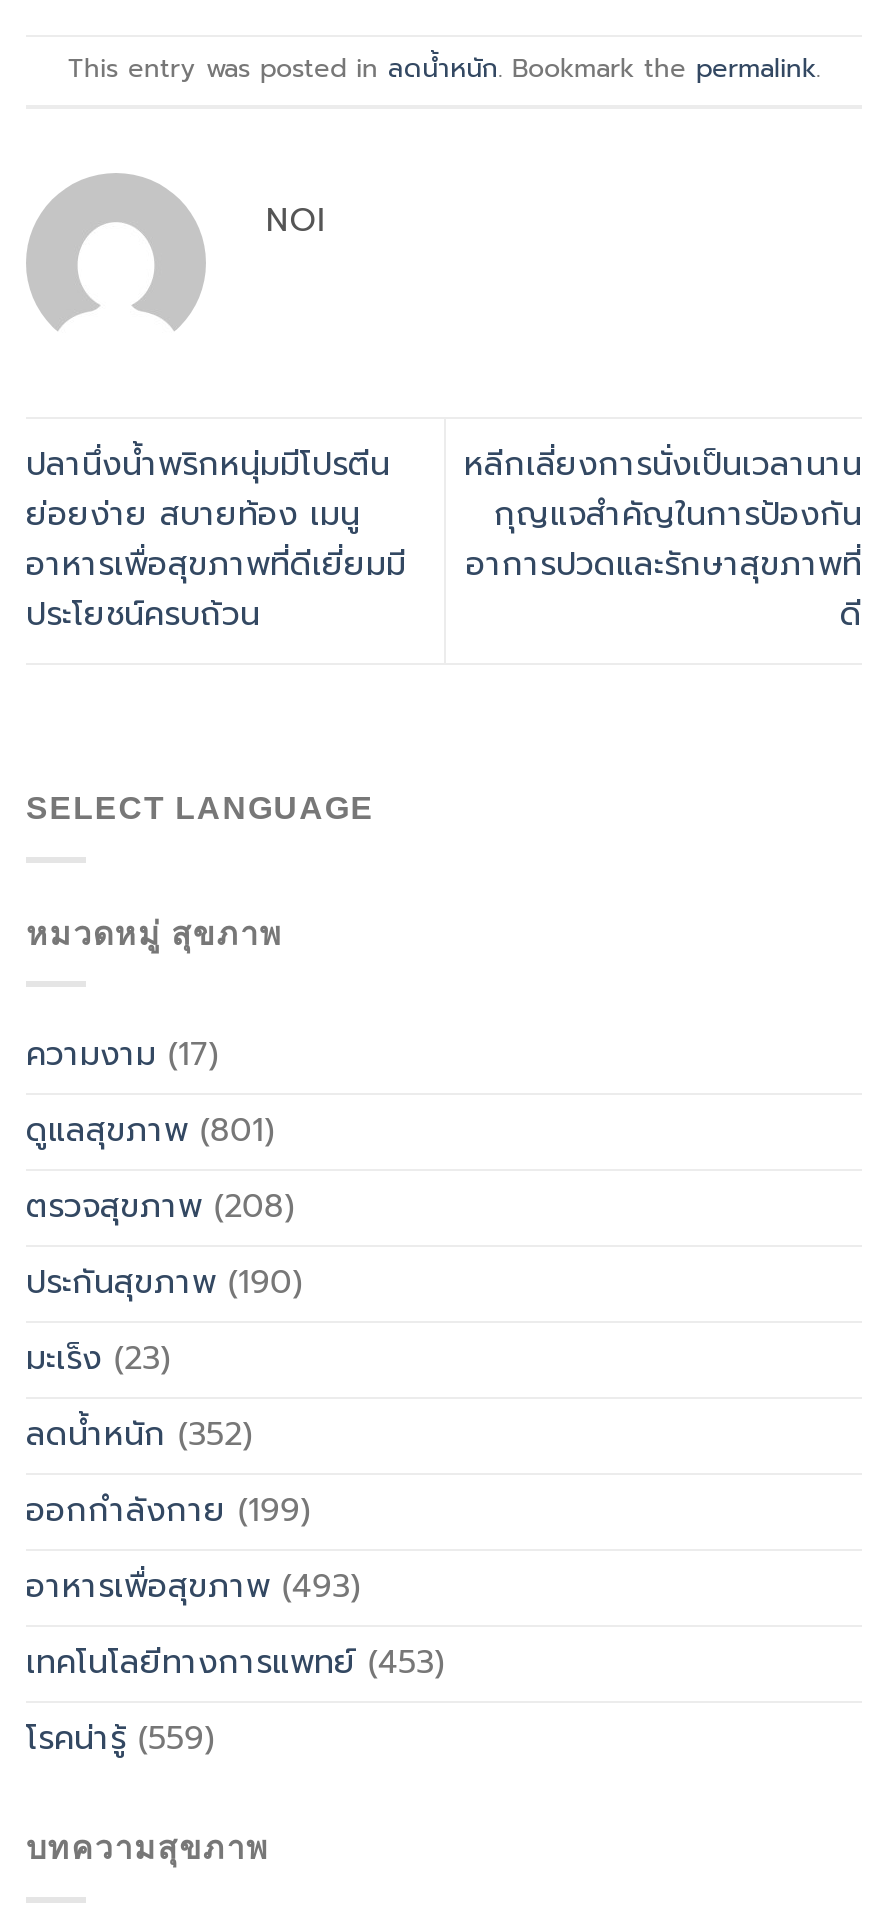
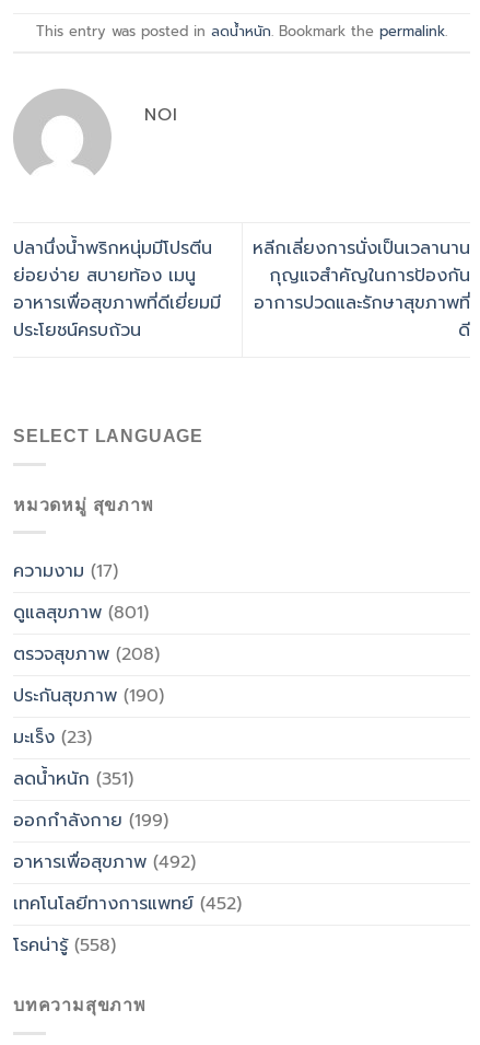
- ลดน้ำหนัก(352)
+ ลดน้ำหนัก(351)

- อาหารเพื่อสุขภาพ(493)
+ อาหารเพื่อสุขภาพ(492)

- เทคโนโลยีทางการแพทย์(453)
+ เทคโนโลยีทางการแพทย์(452)

- โรคน่ารู้(559)
+ โรคน่ารู้(558)
